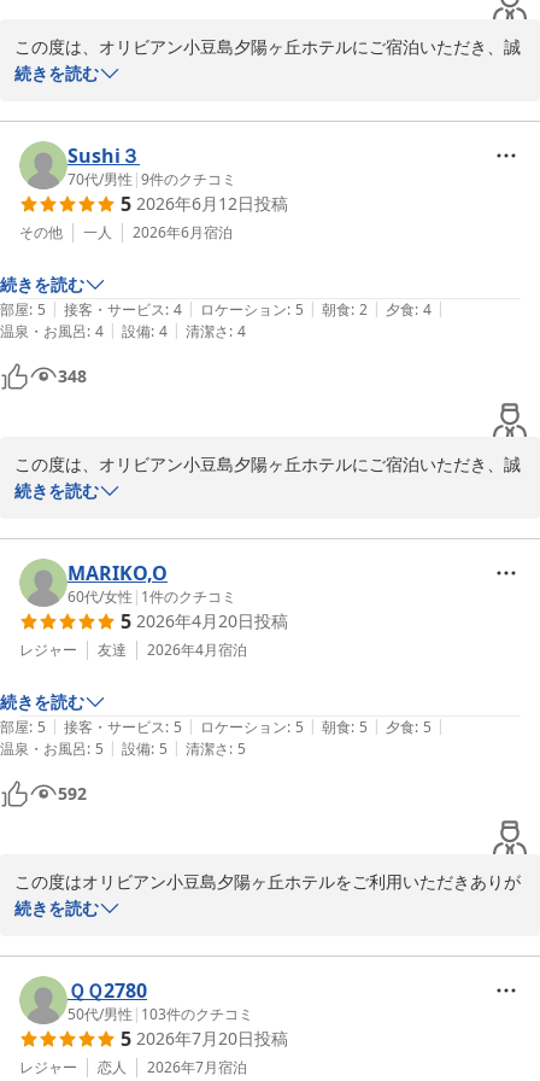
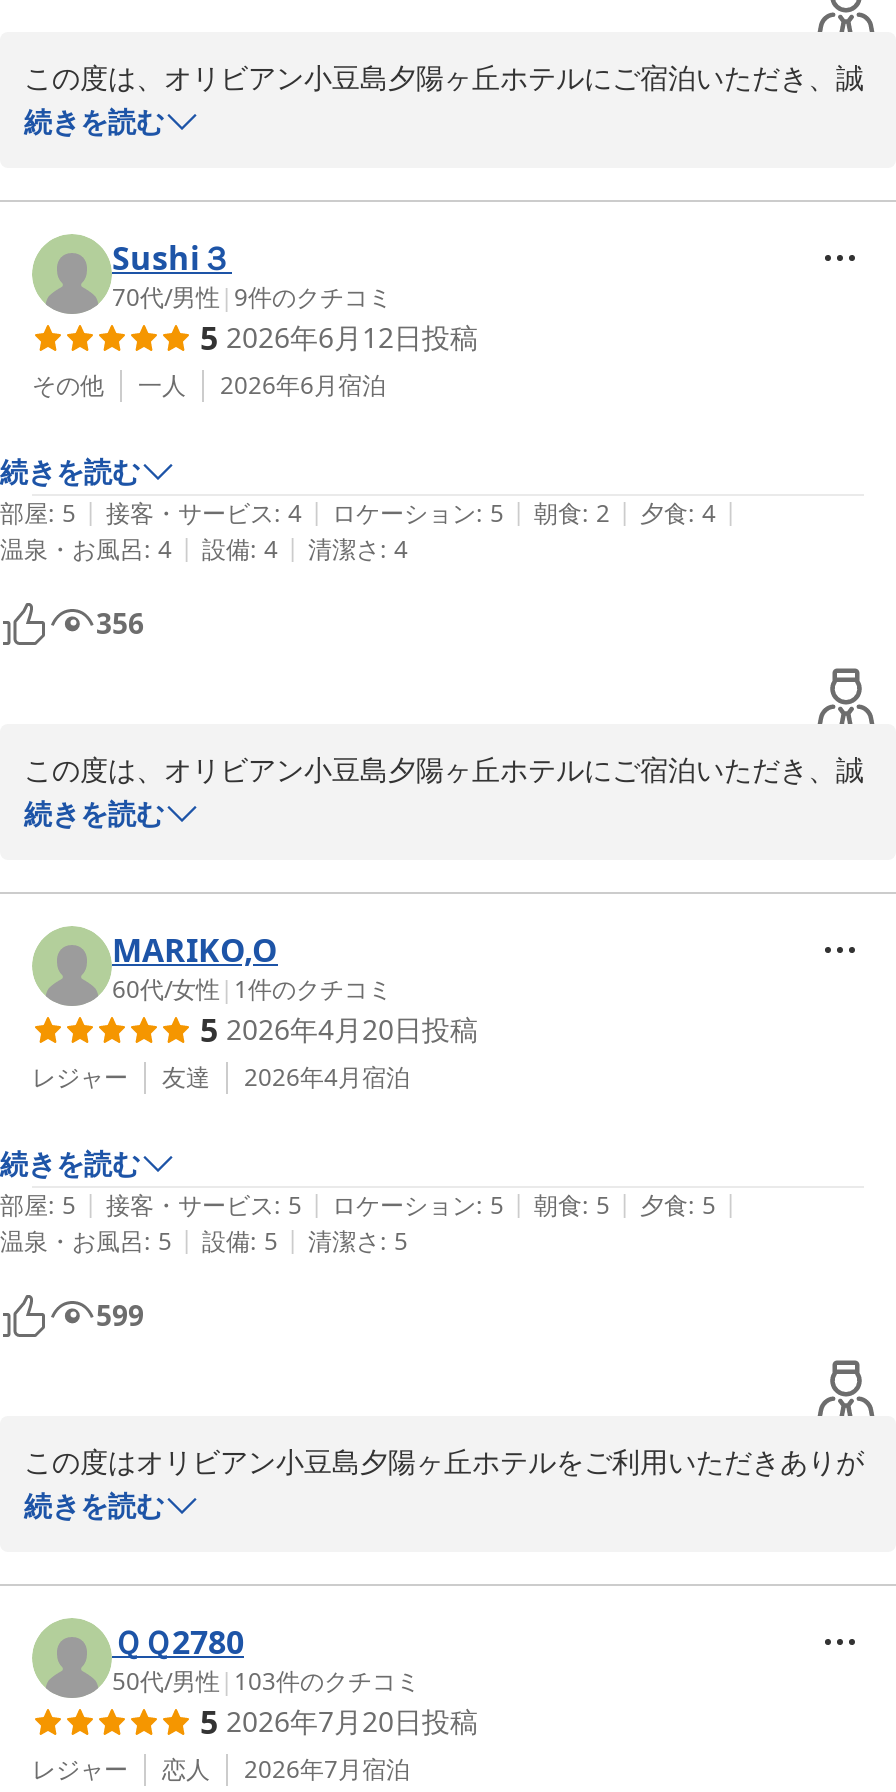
- 348
+ 356

- 592
+ 599
